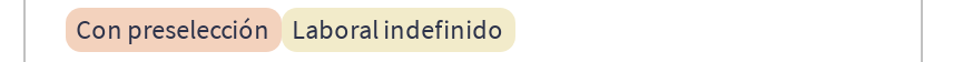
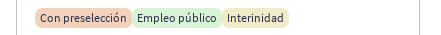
- Laboral indefinido
+ Empleo público
+ Interinidad
